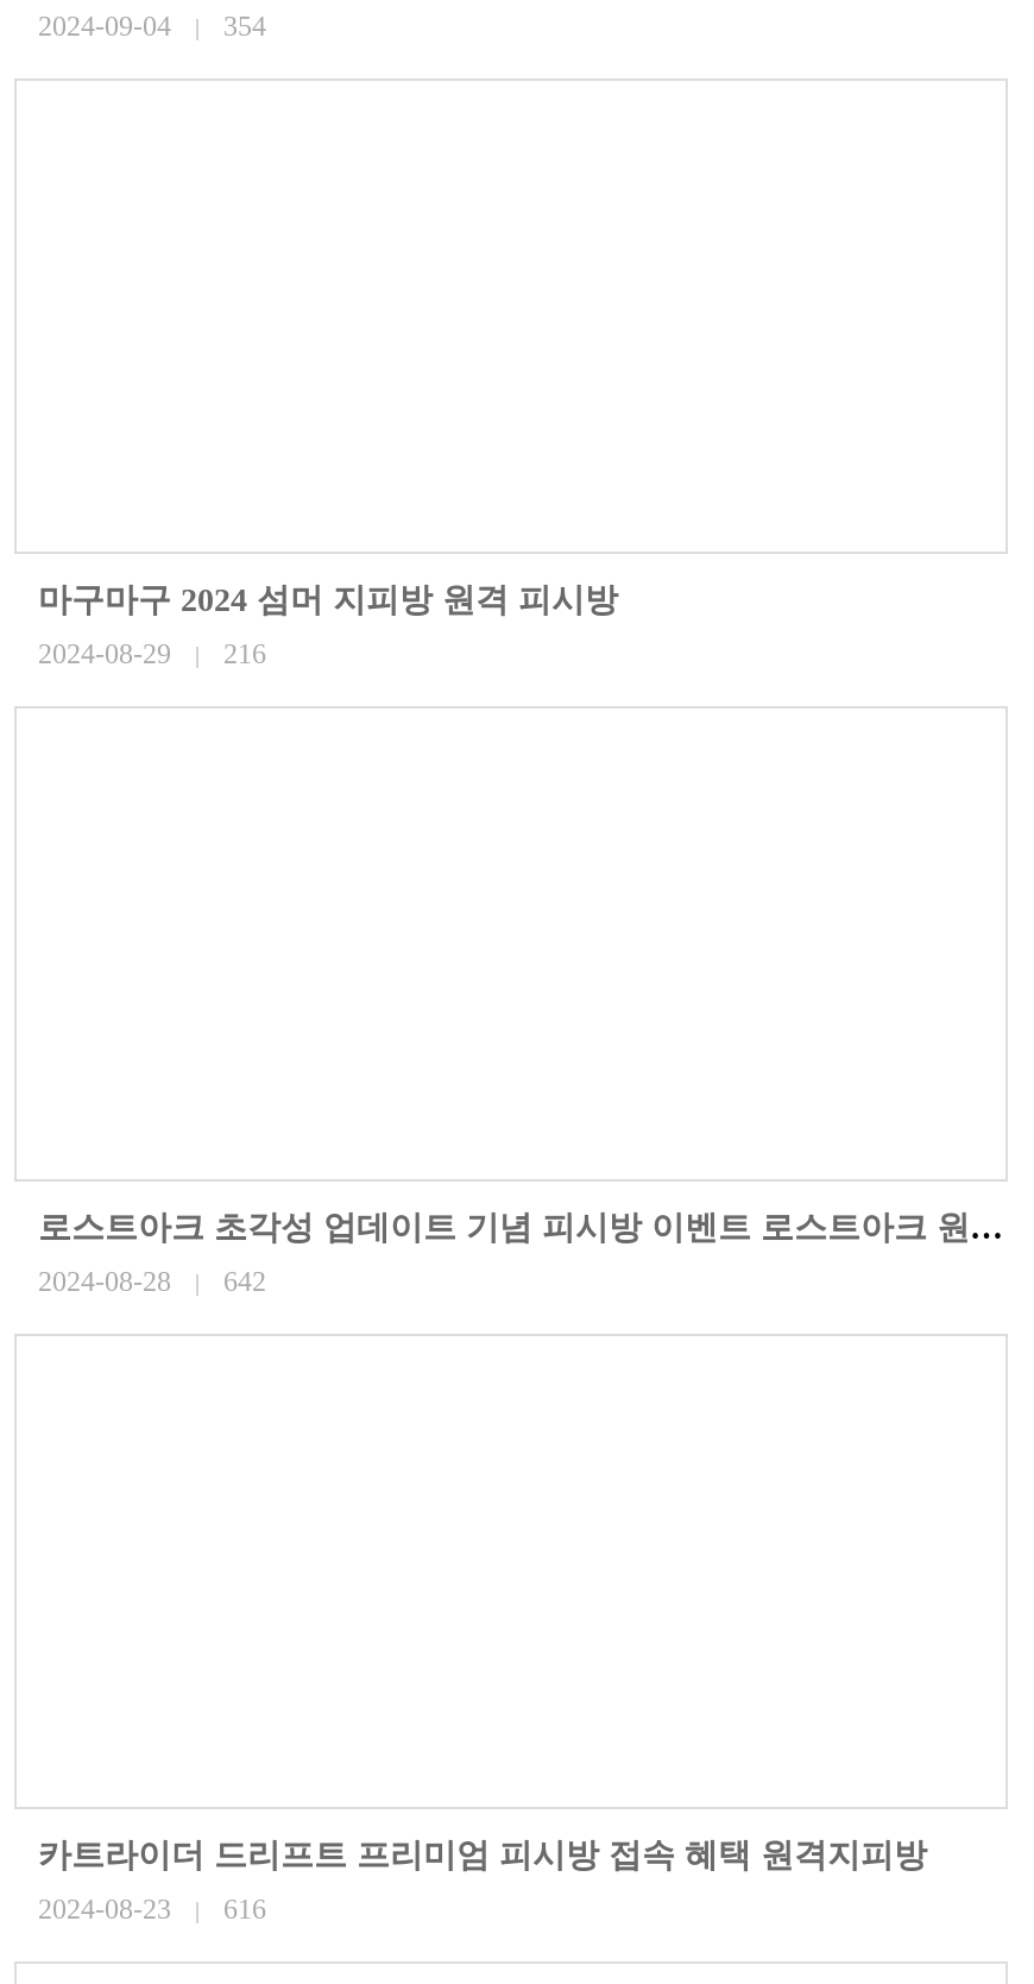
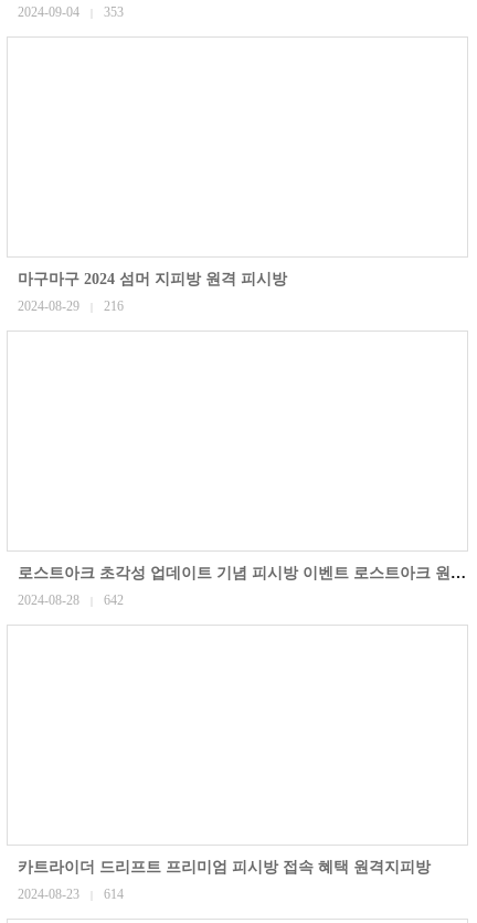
- 354
+ 353

- 616
+ 614
